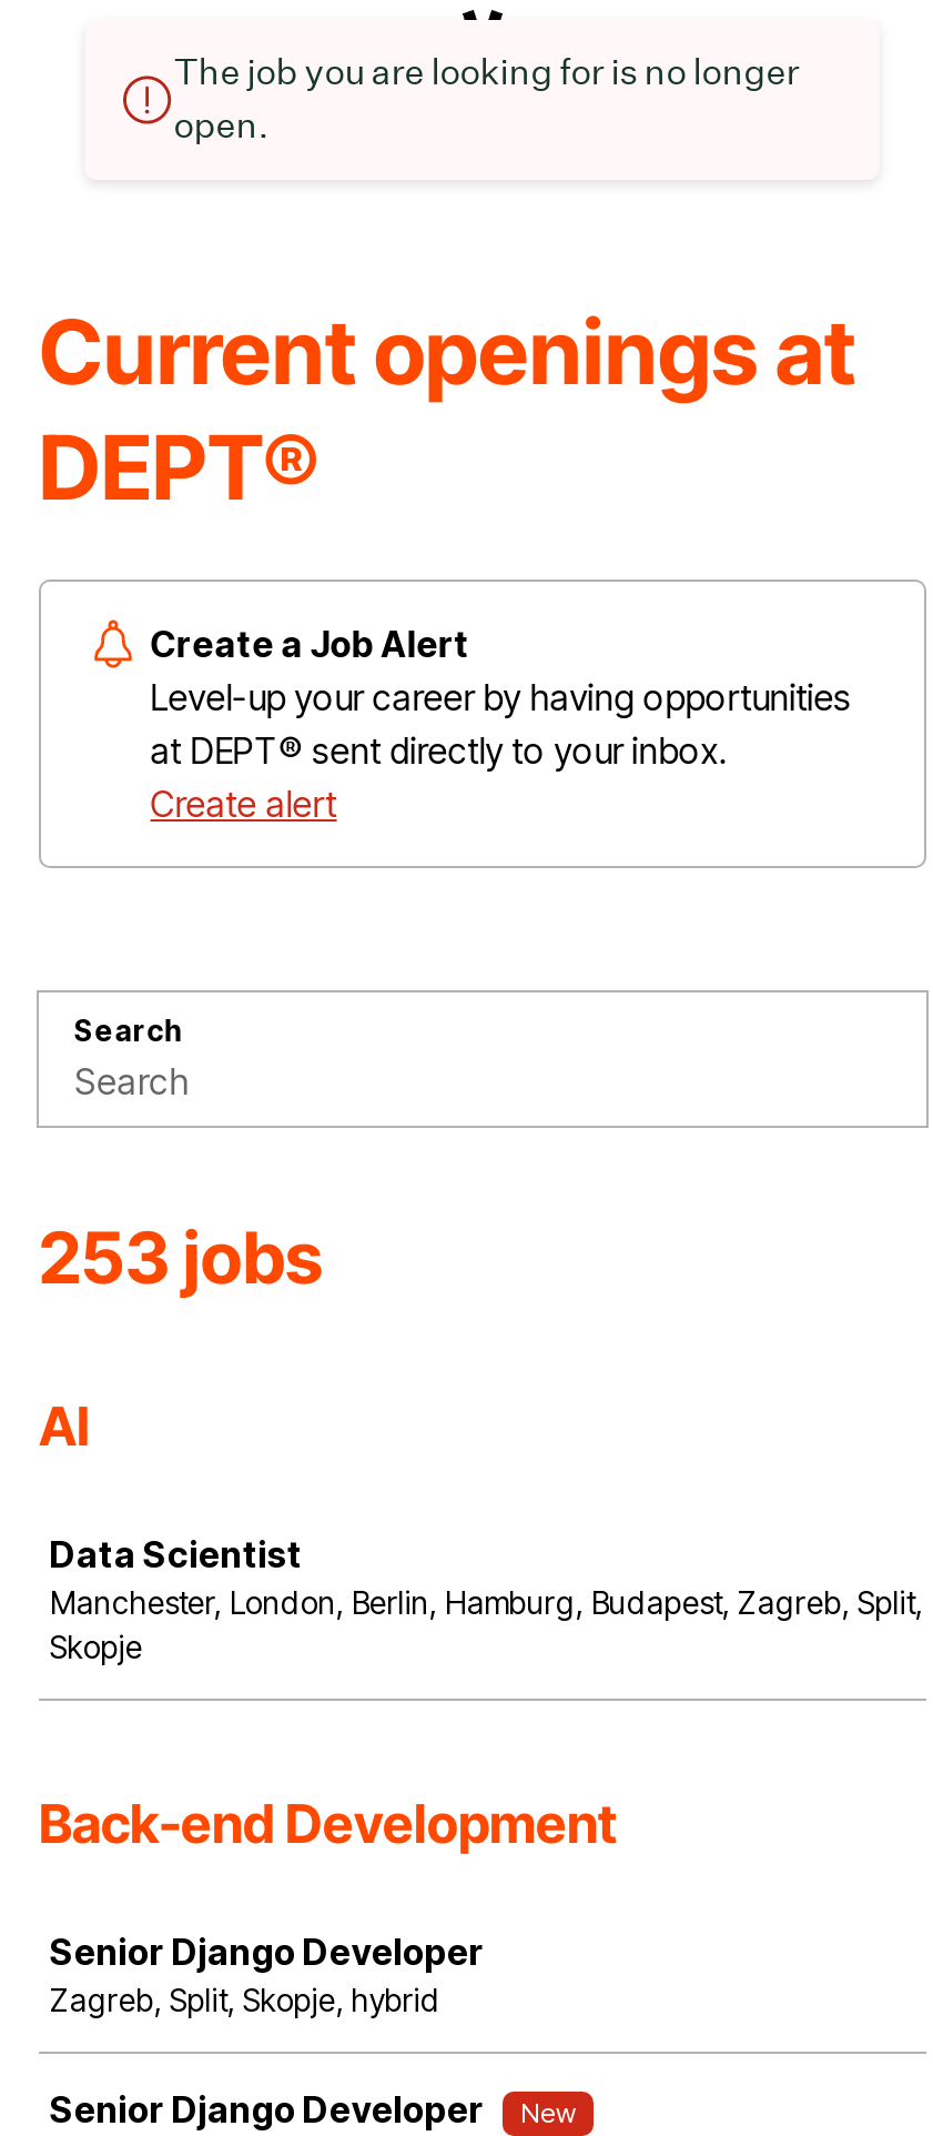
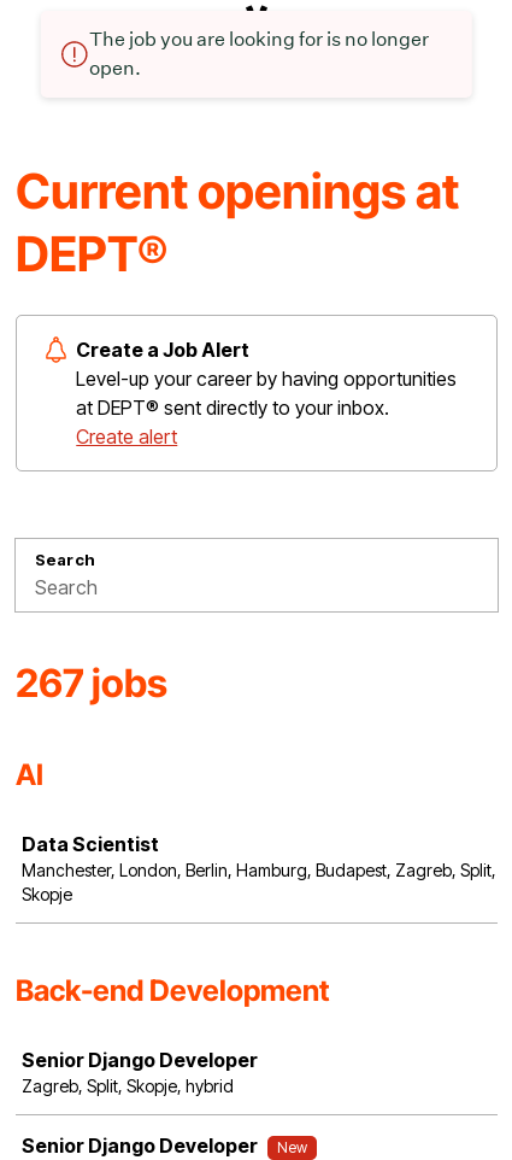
- 253 jobs
+ 267 jobs
